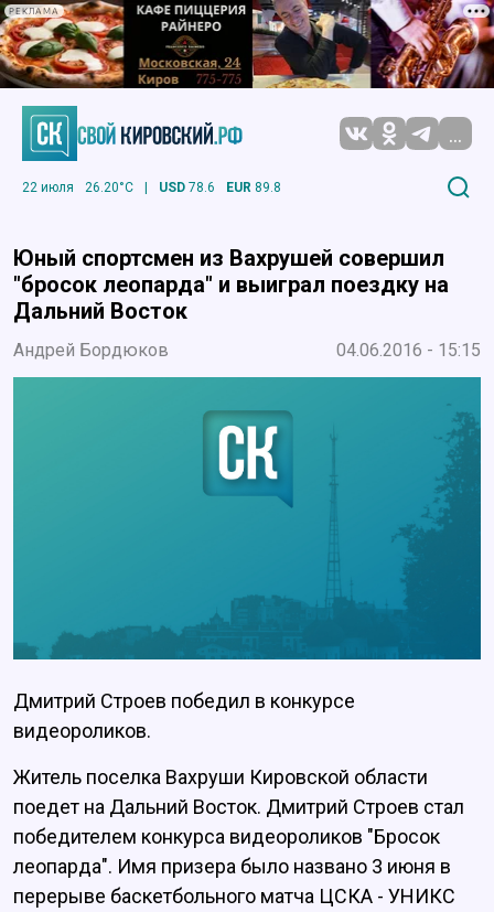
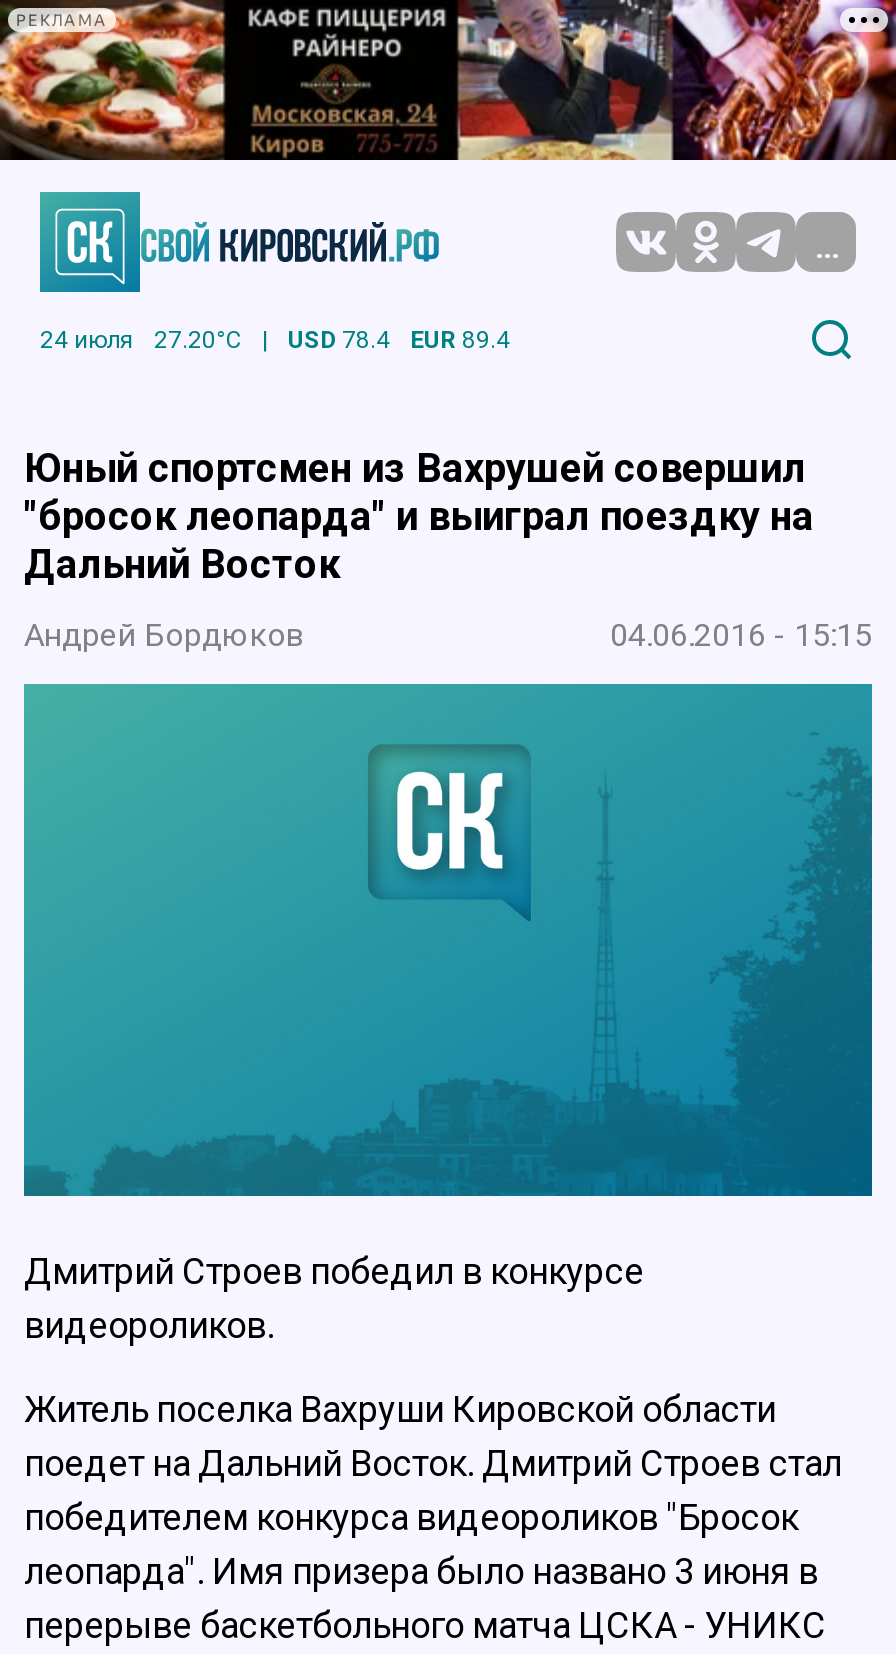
- 22 июля
- 26.20°C
+ 24 июля
+ 27.20°C

- USD 78.6
+ USD 78.4

- EUR 89.8
+ EUR 89.4
